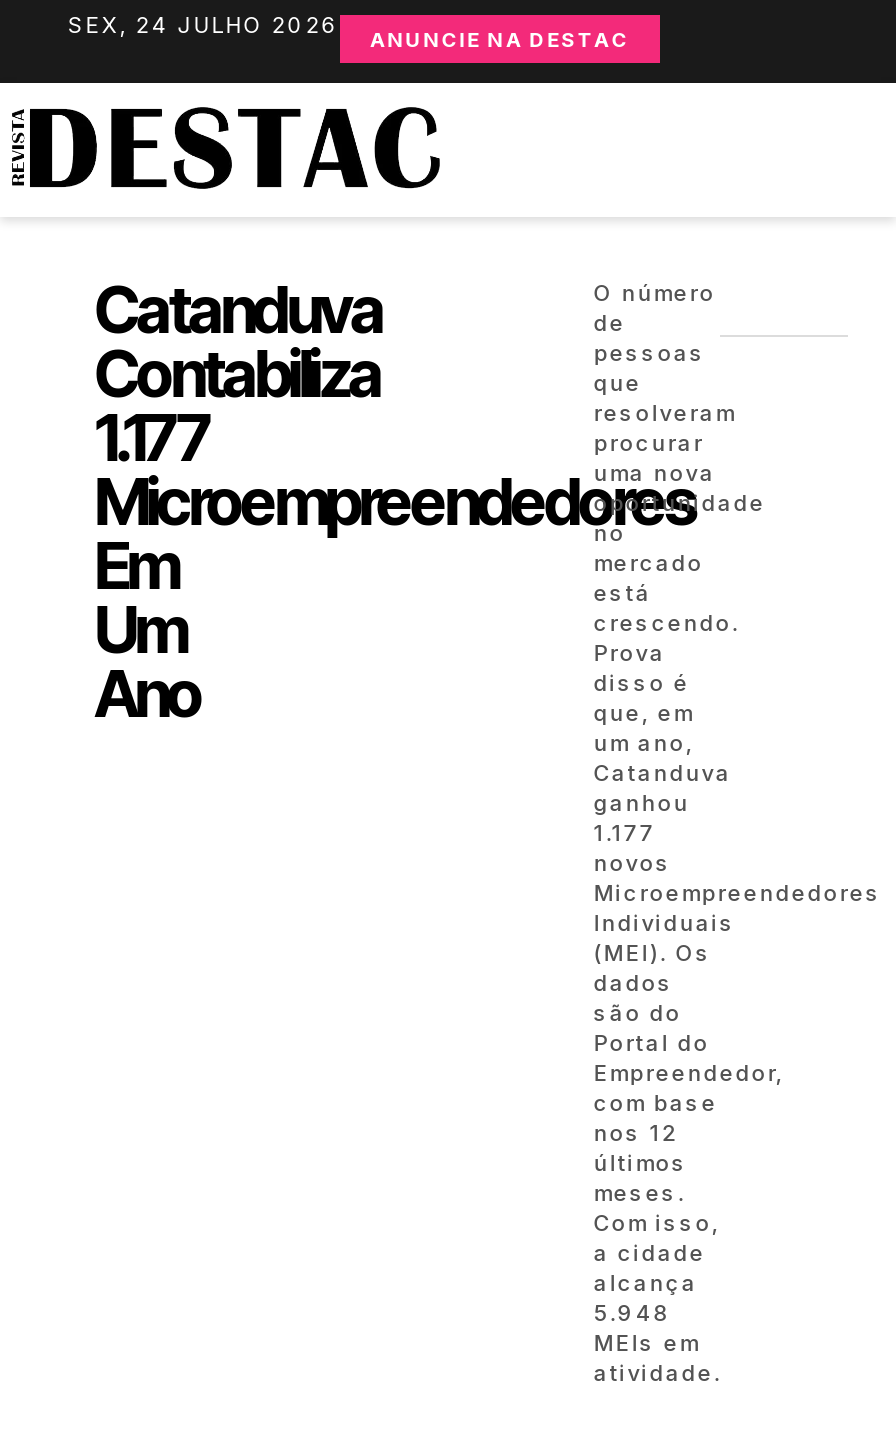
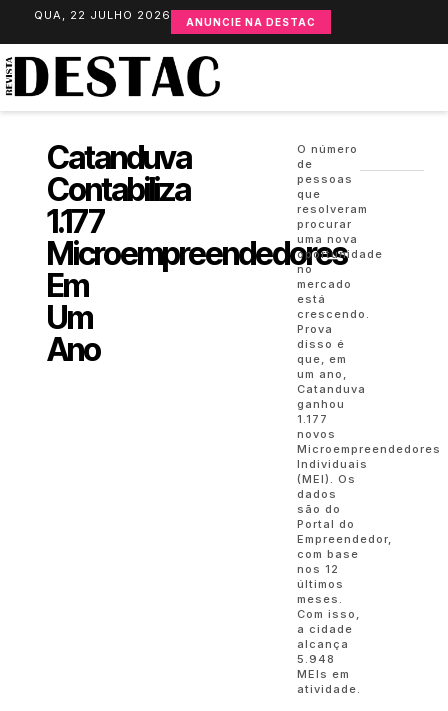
- SEX, 24 JULHO 2026 ANUNCIE NA DESTAC
+ QUA, 22 JULHO 2026 ANUNCIE NA DESTAC
